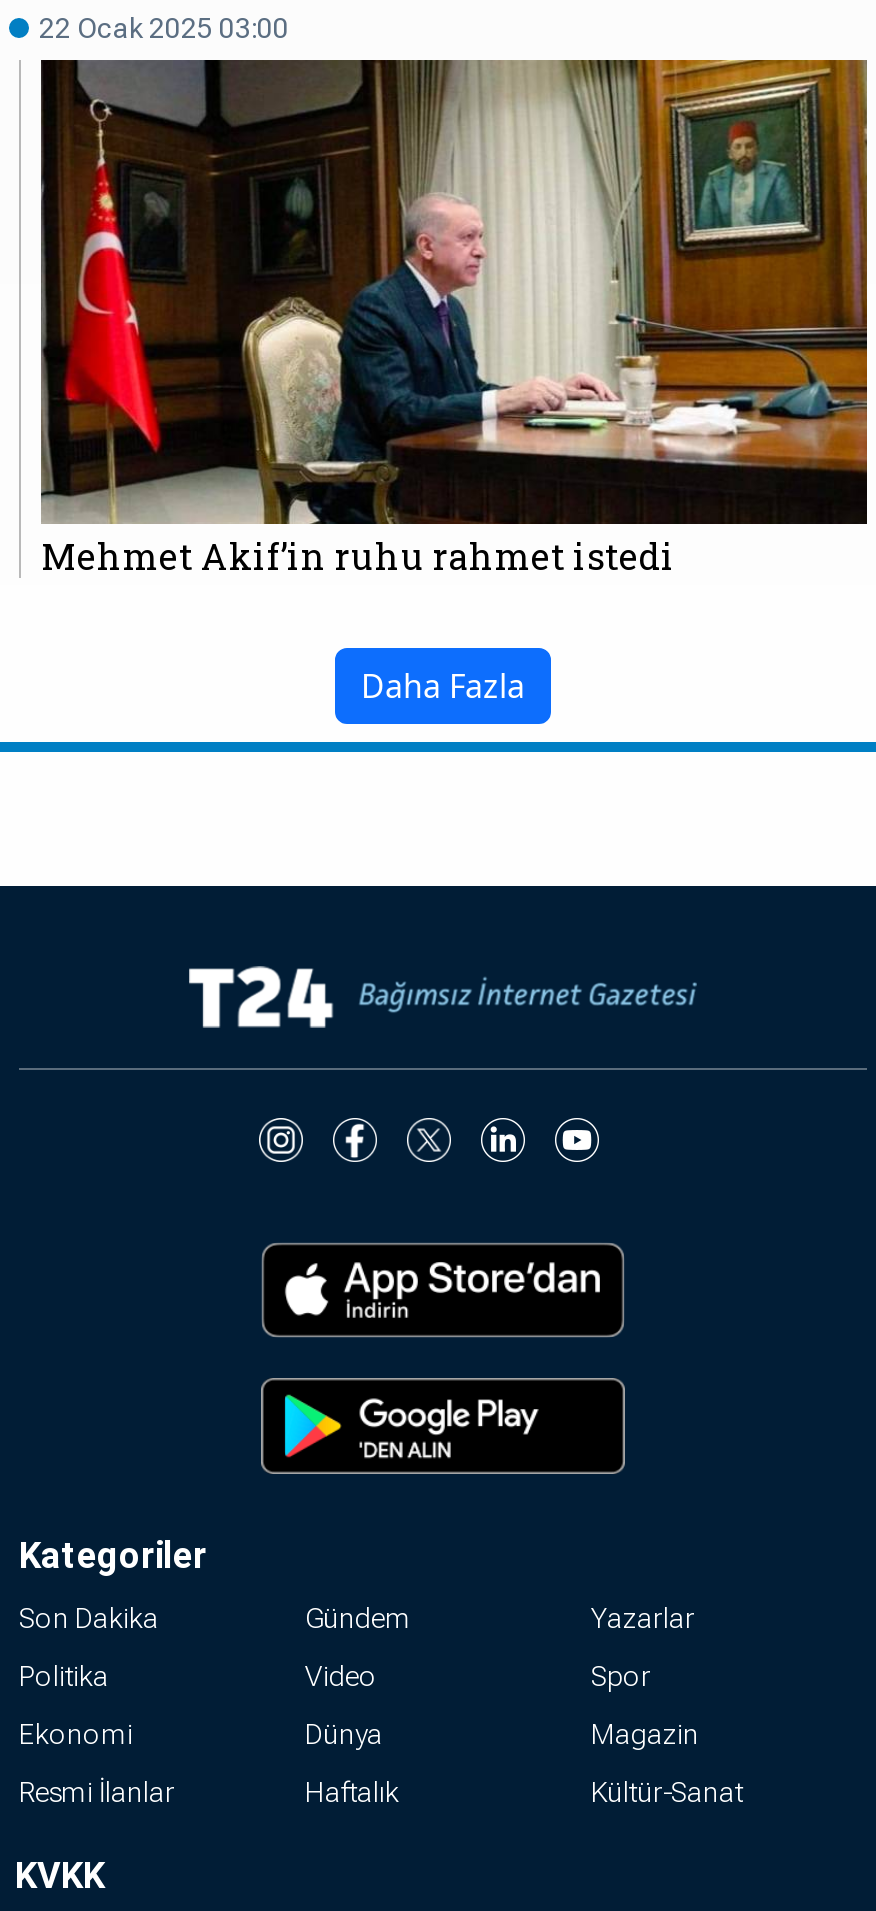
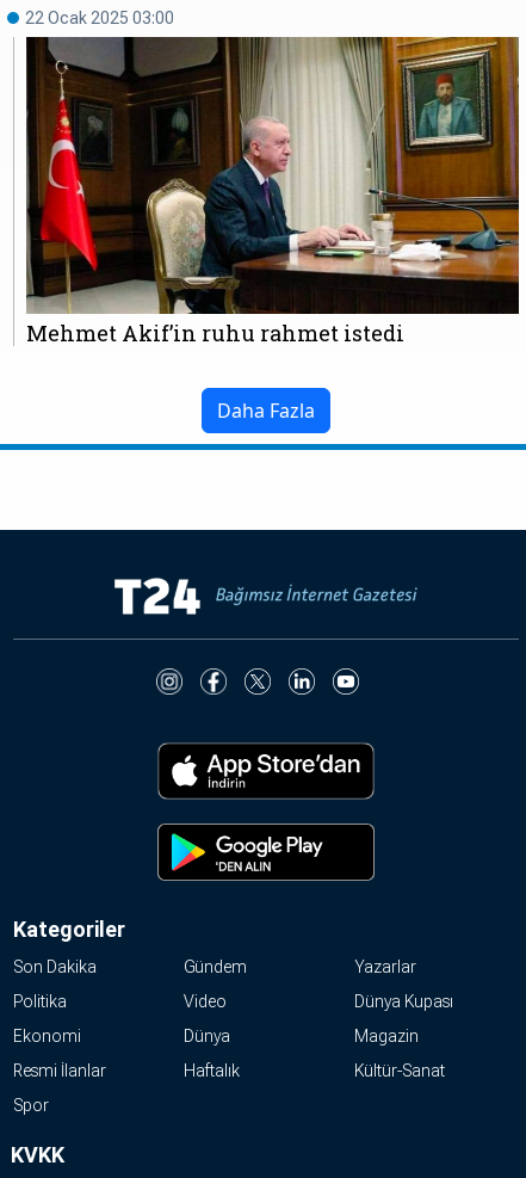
moved down: Spor

+ Dünya Kupası
